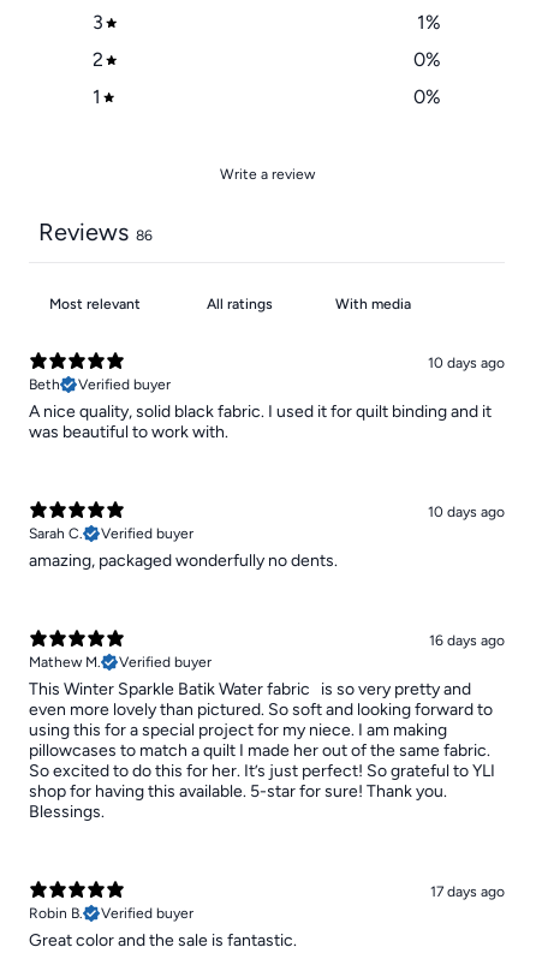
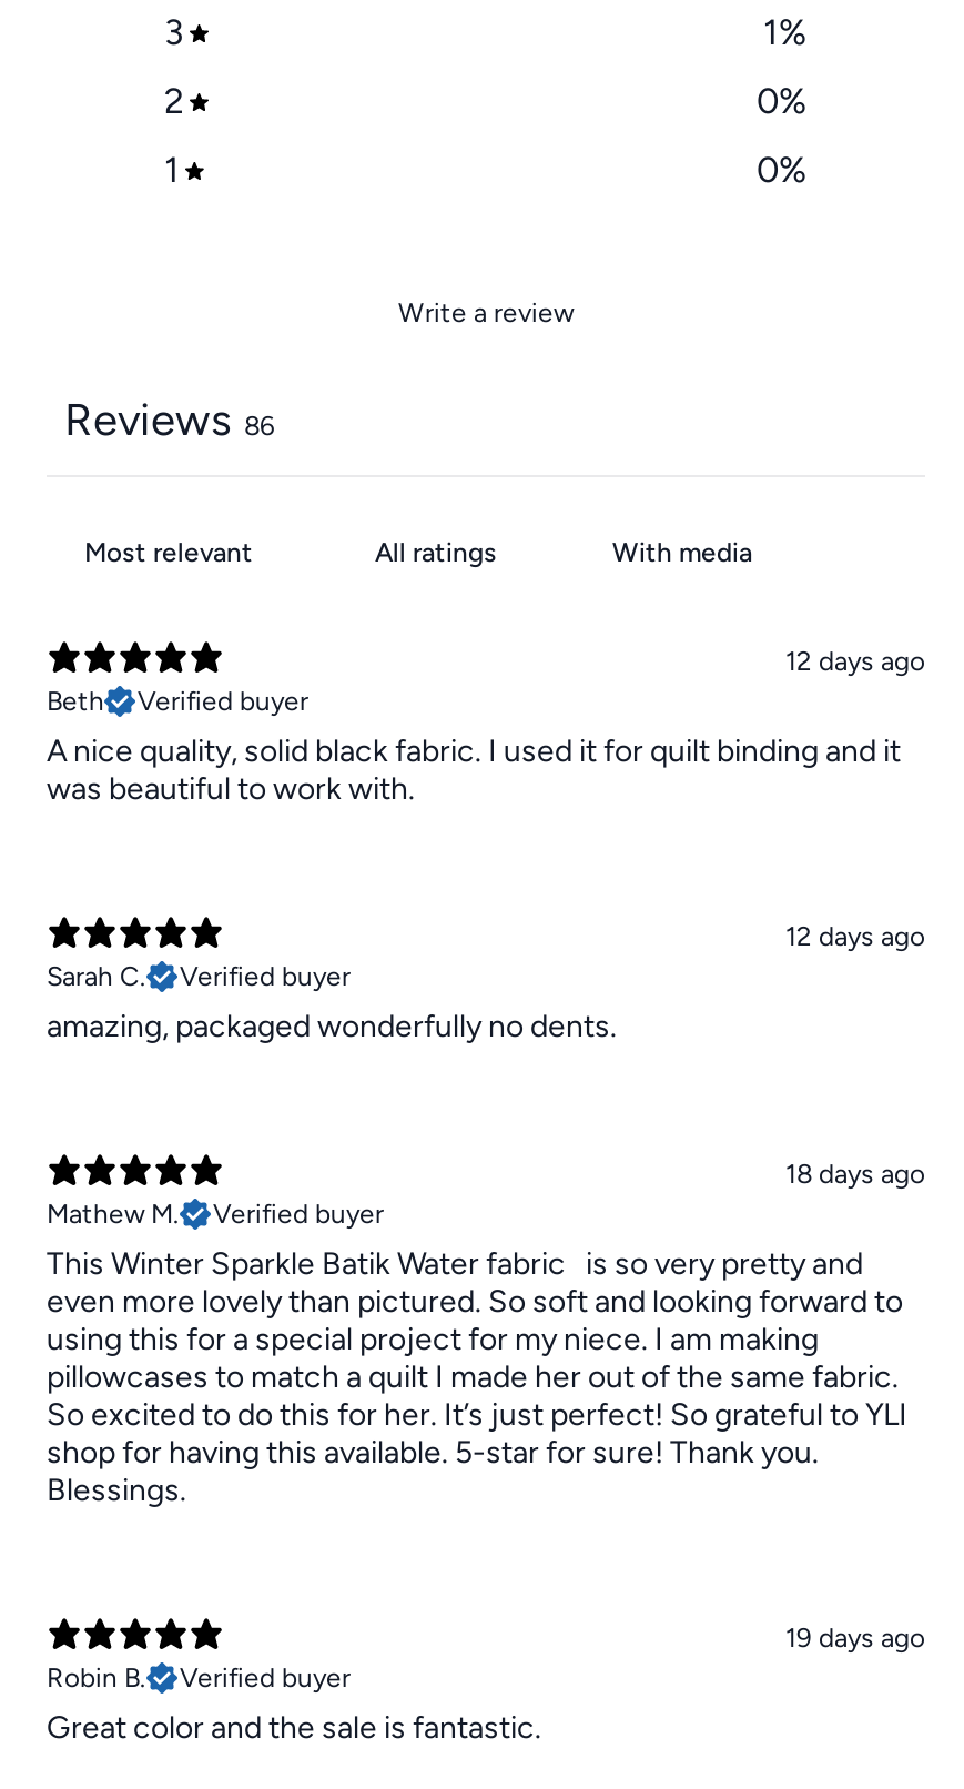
- 10 days ago
+ 12 days ago

- 10 days ago
+ 12 days ago

- 16 days ago
+ 18 days ago

- 17 days ago
+ 19 days ago
